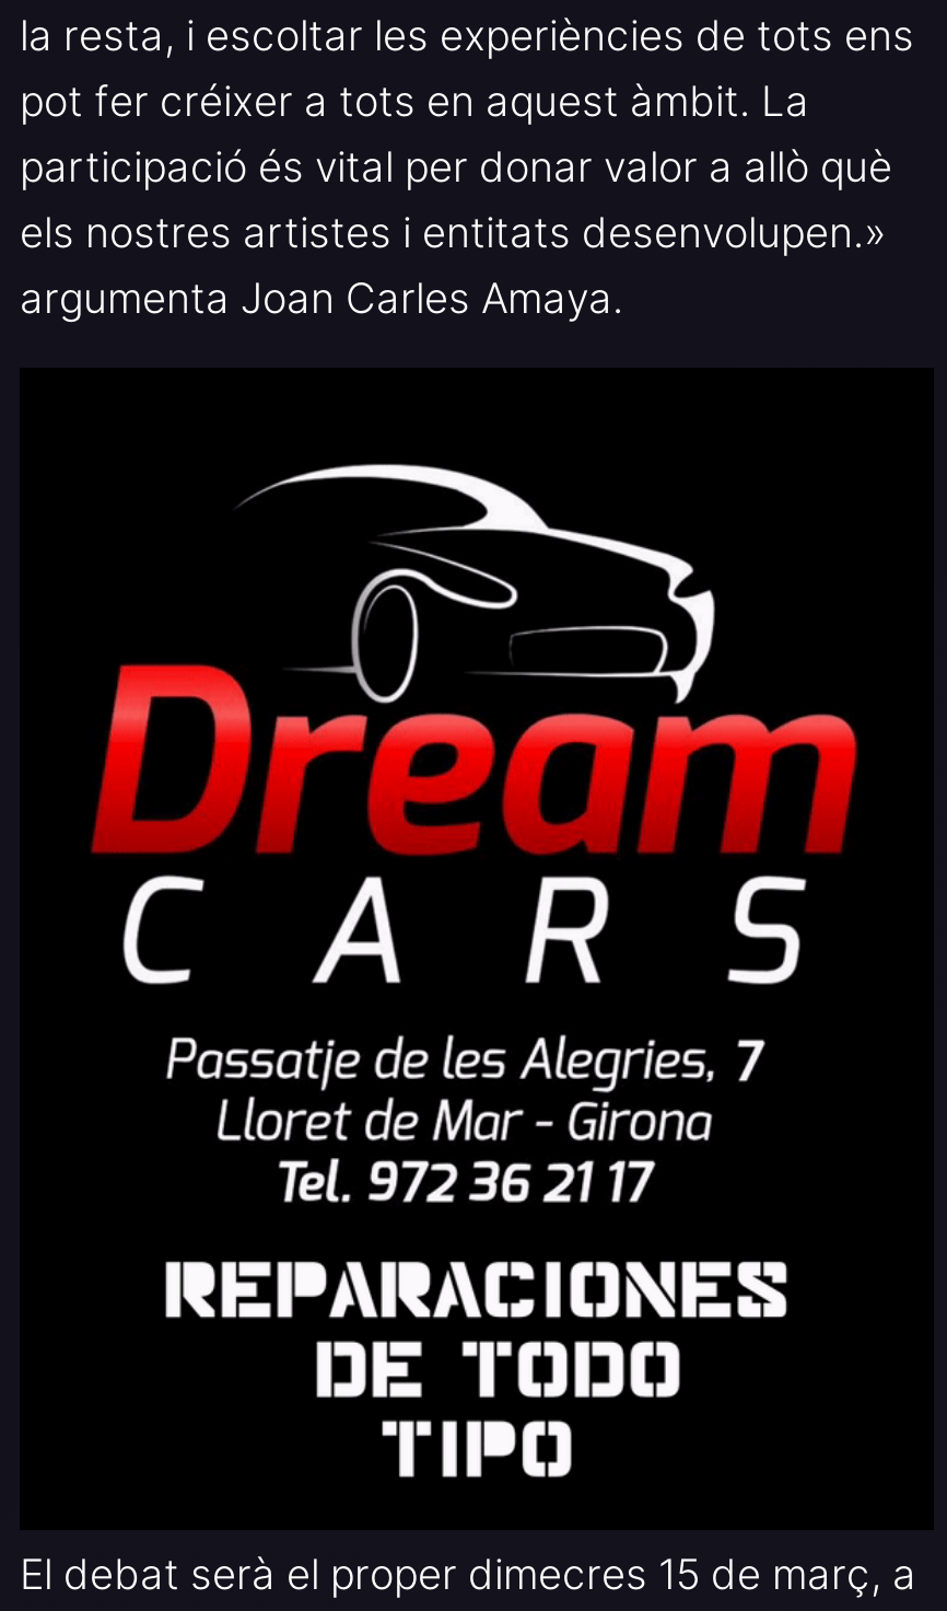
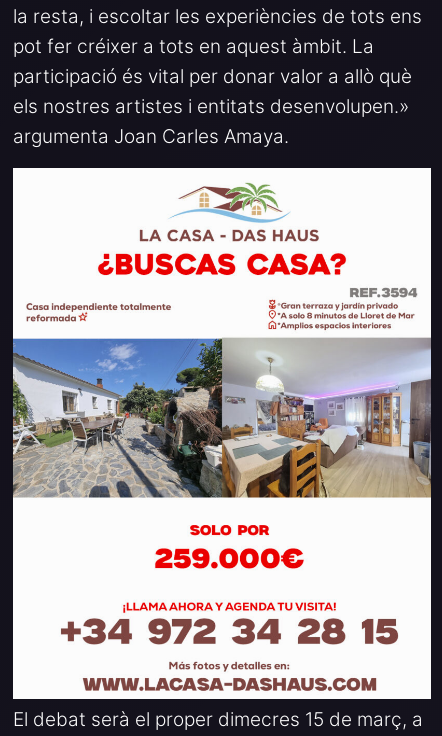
- [image]
+ [image]
